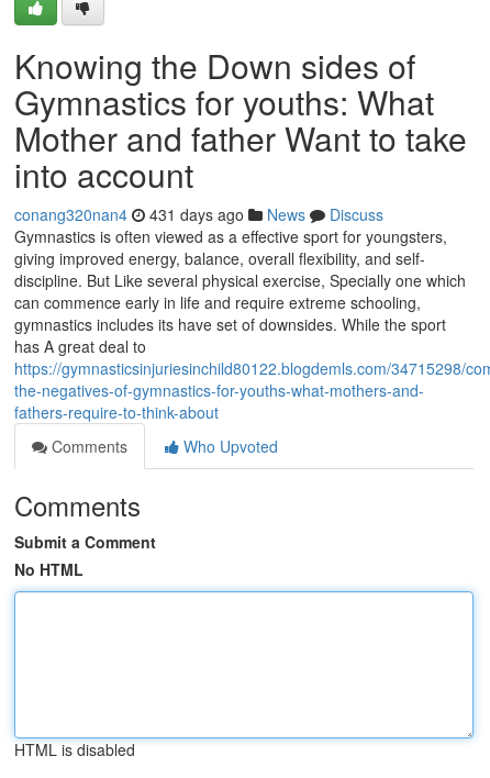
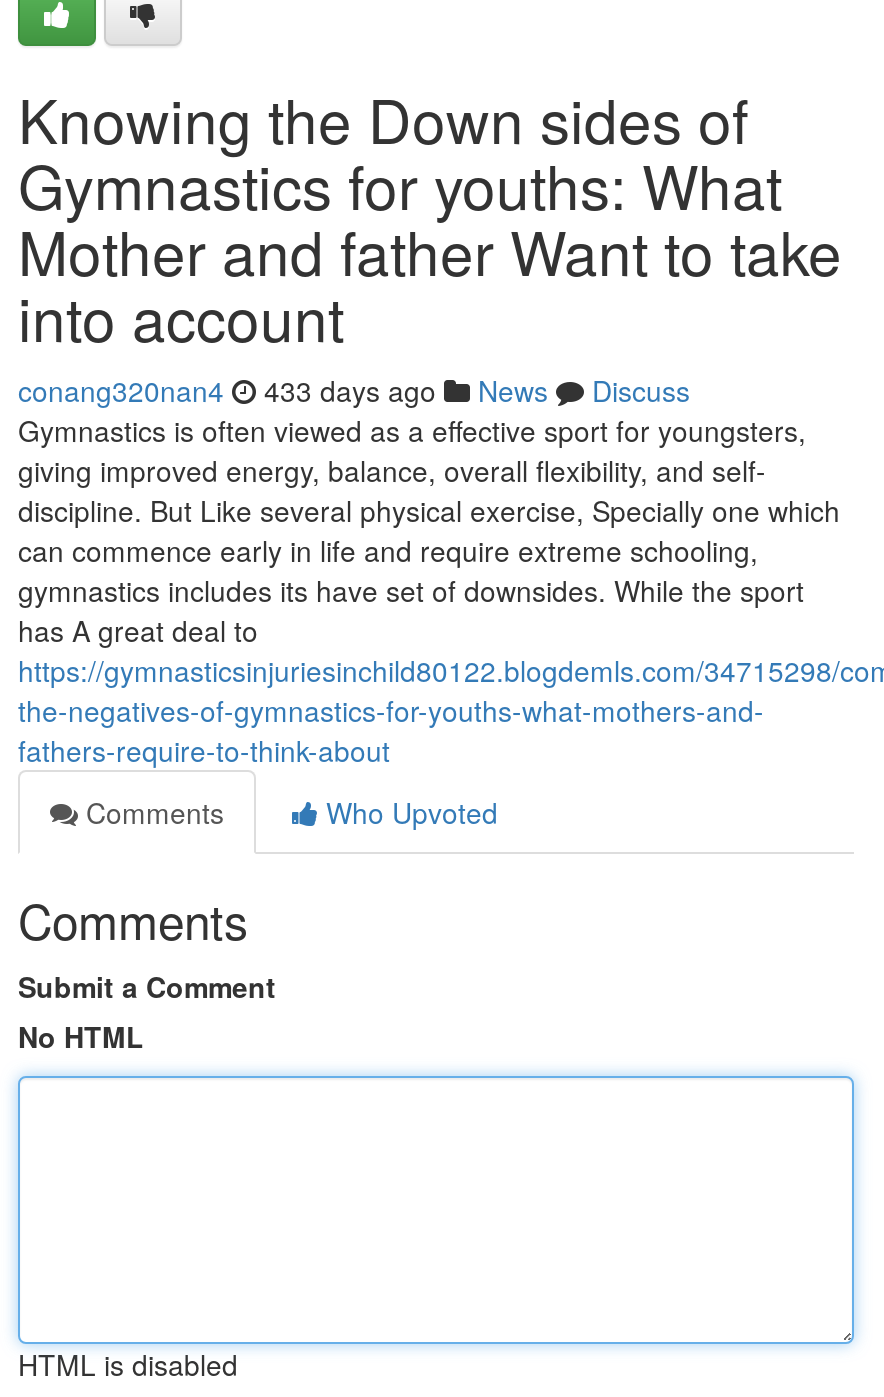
- conang320nan4 431 days ago News Discuss
+ conang320nan4 433 days ago News Discuss
